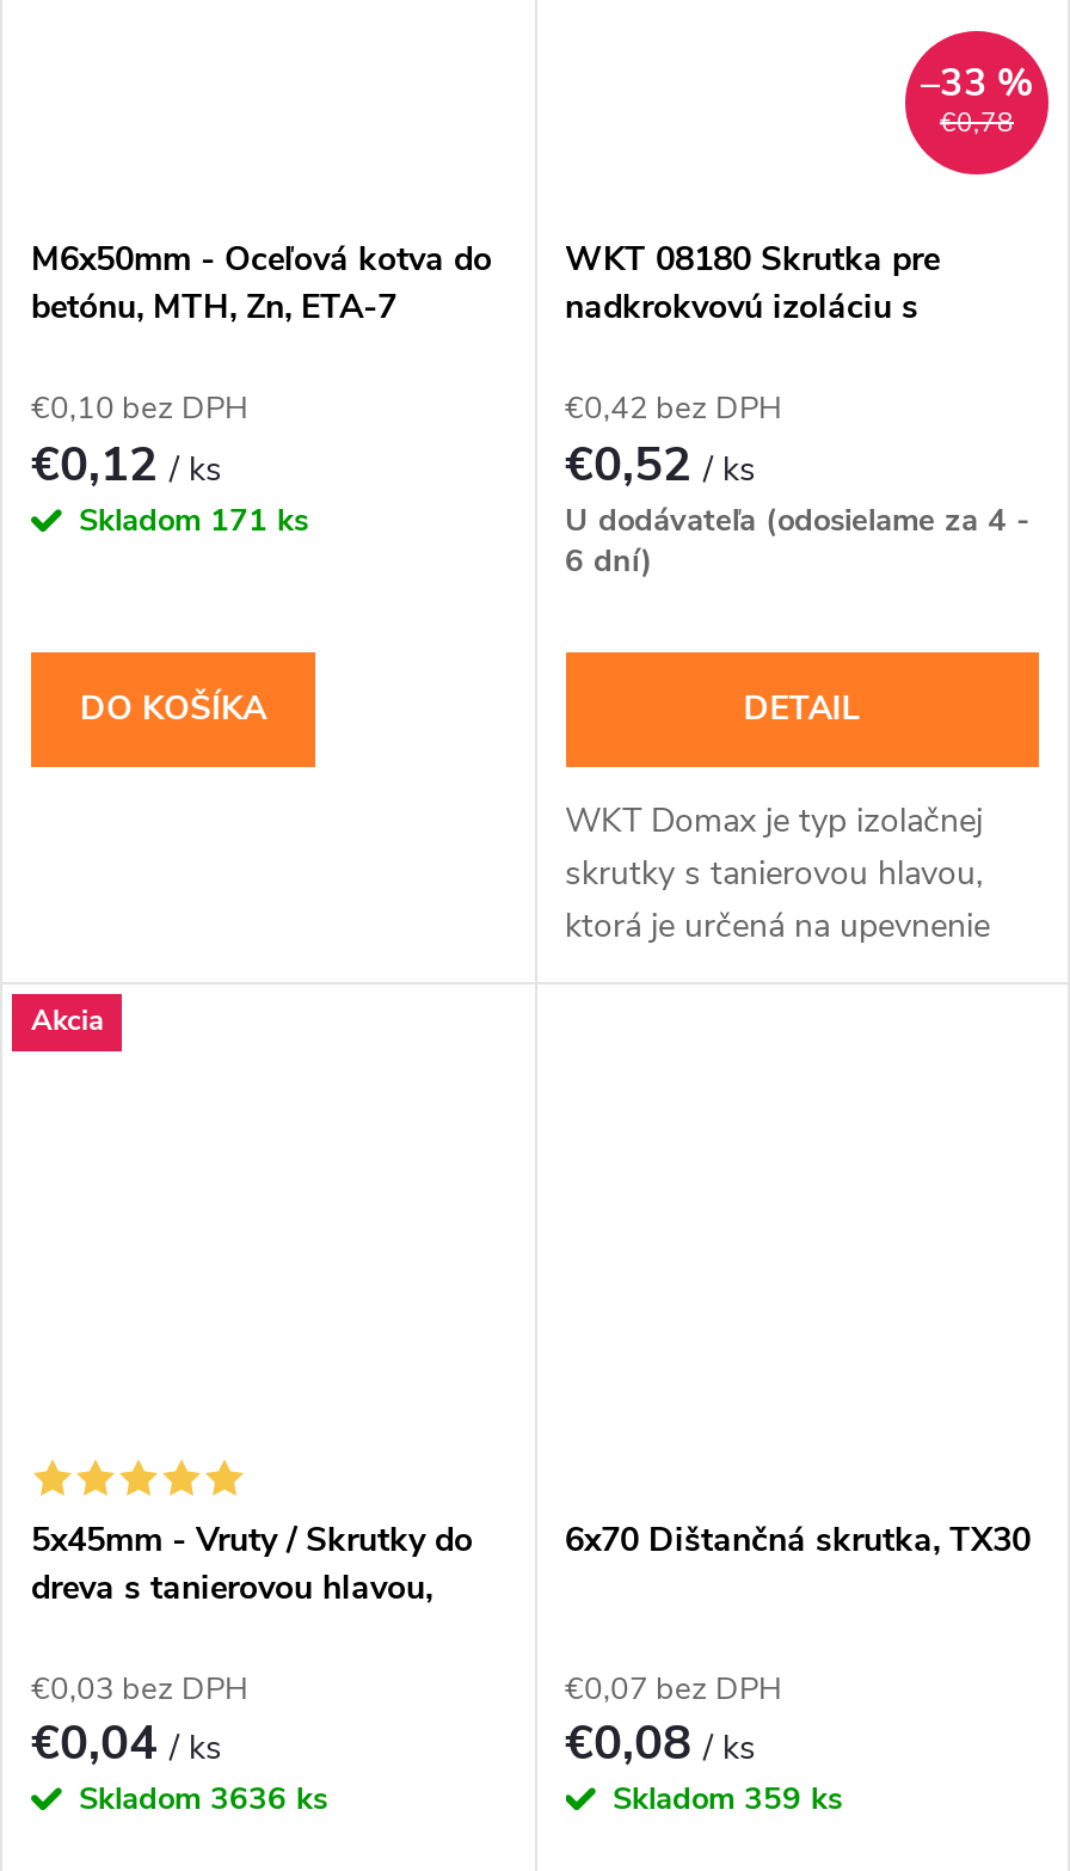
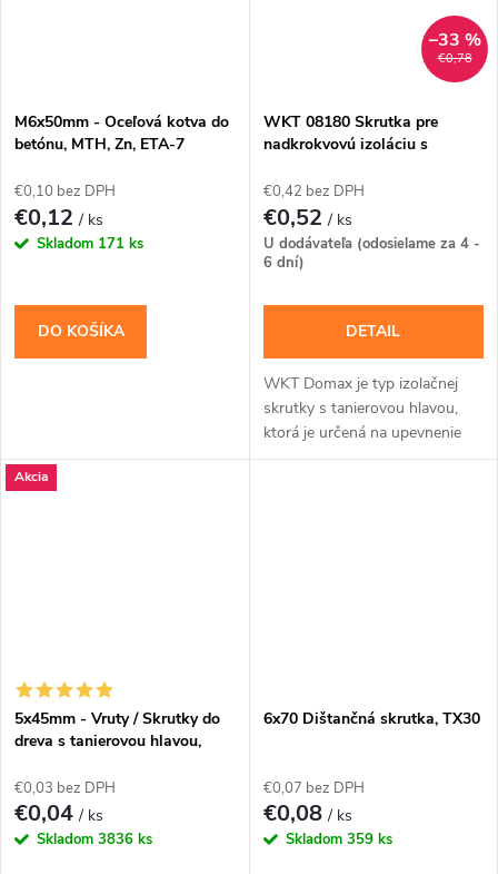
- Skladom 3636 ks
+ Skladom 3836 ks
